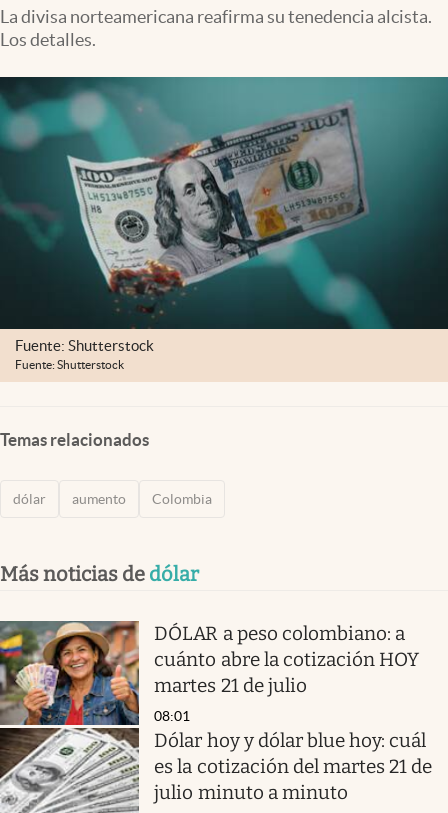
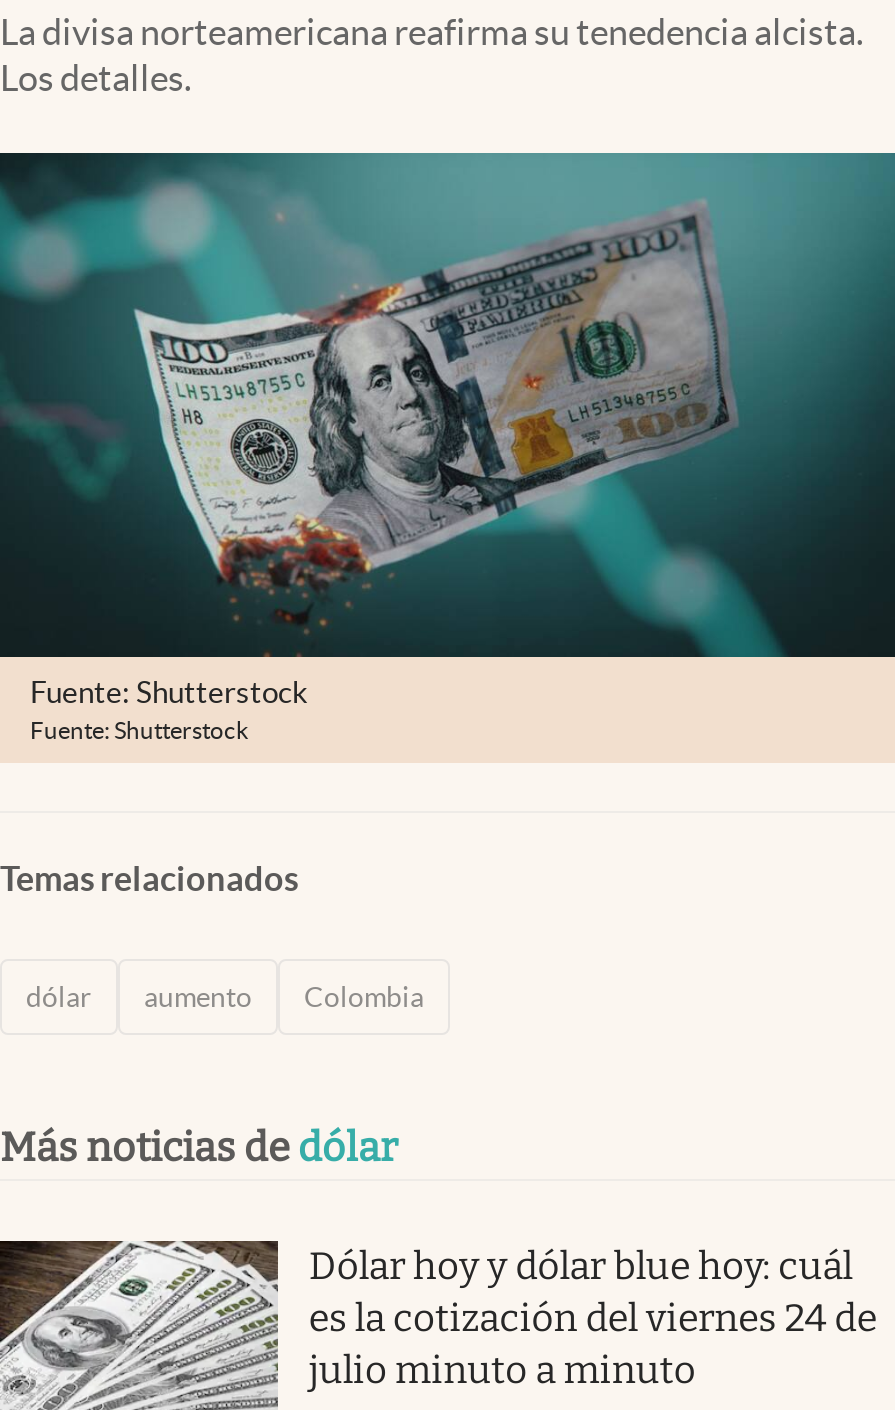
- [image]
- DÓLAR a peso colombiano: a
- cuánto abre la cotización HOY
- martes 21 de julio
- 08:01

- es la cotización del martes 21 de
+ es la cotización del viernes 24 de
